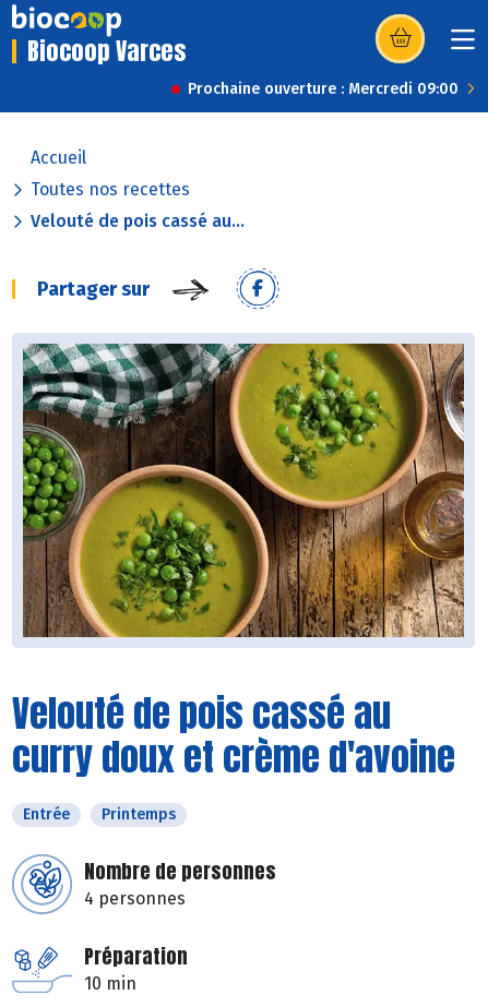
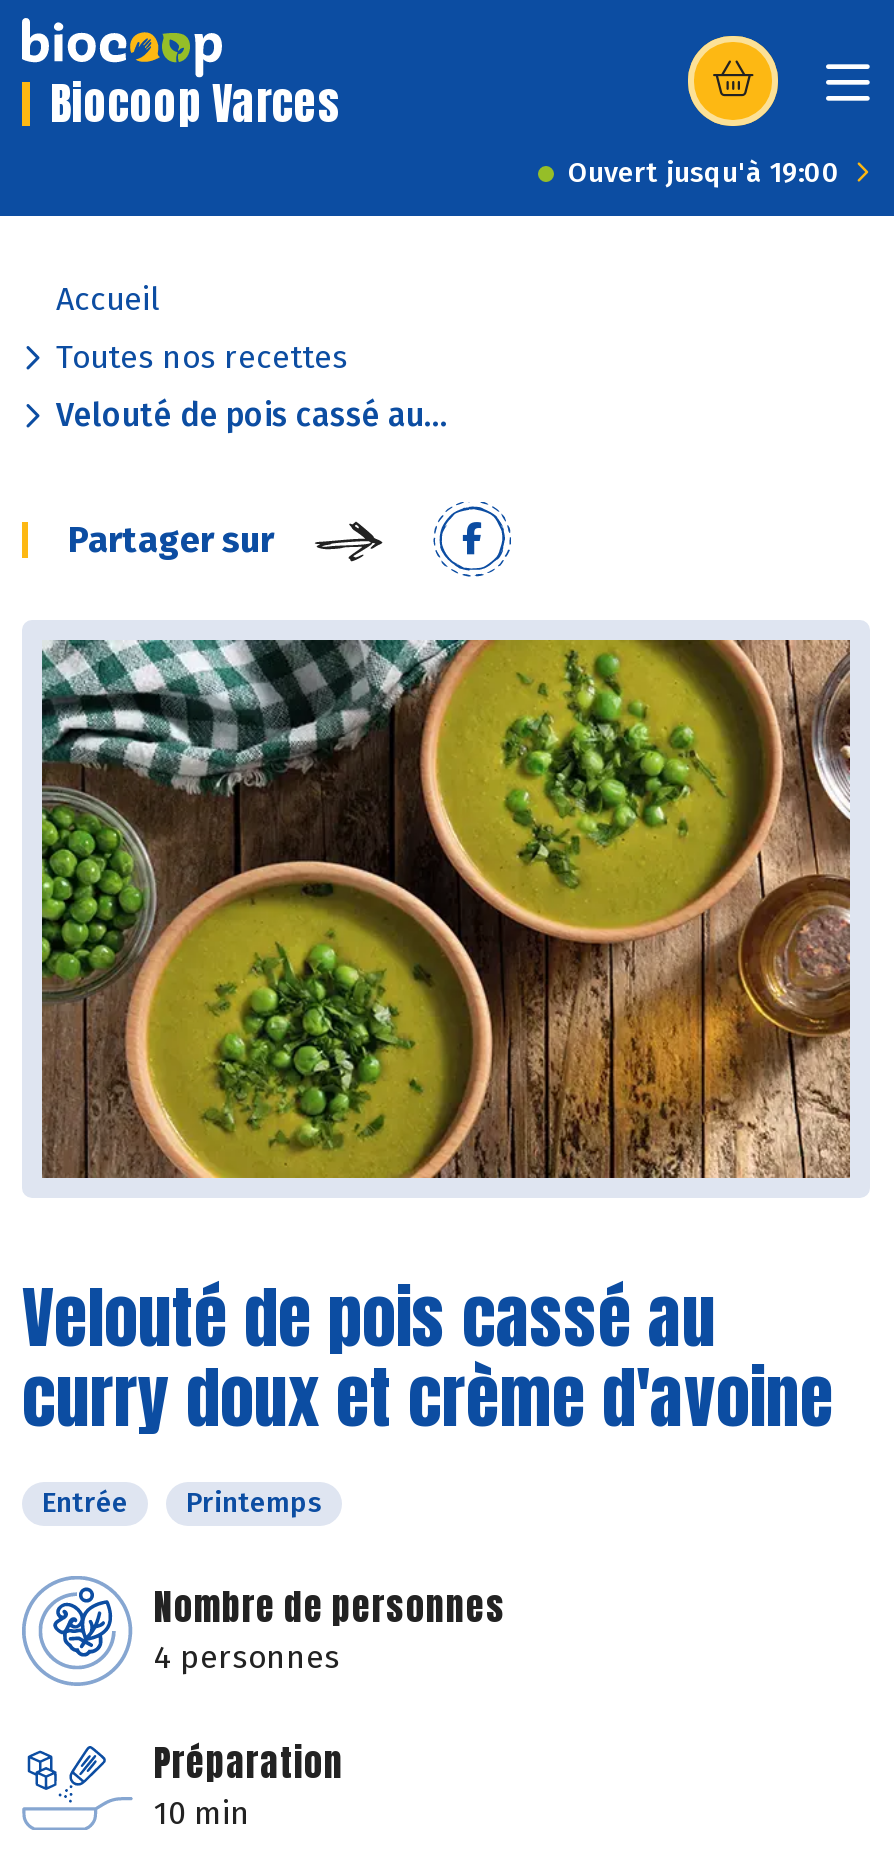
- Prochaine ouverture : Mercredi 09:00
+ Ouvert jusqu'à 19:00
